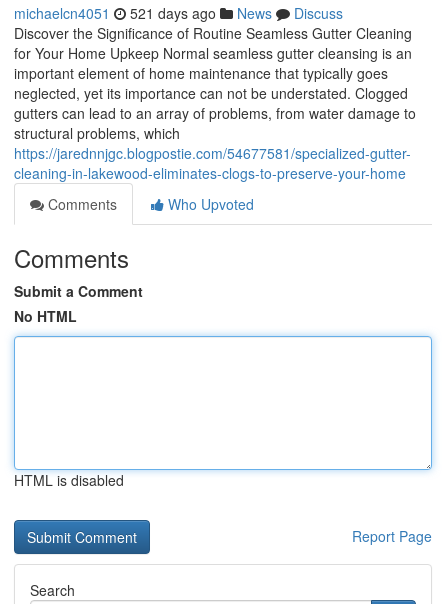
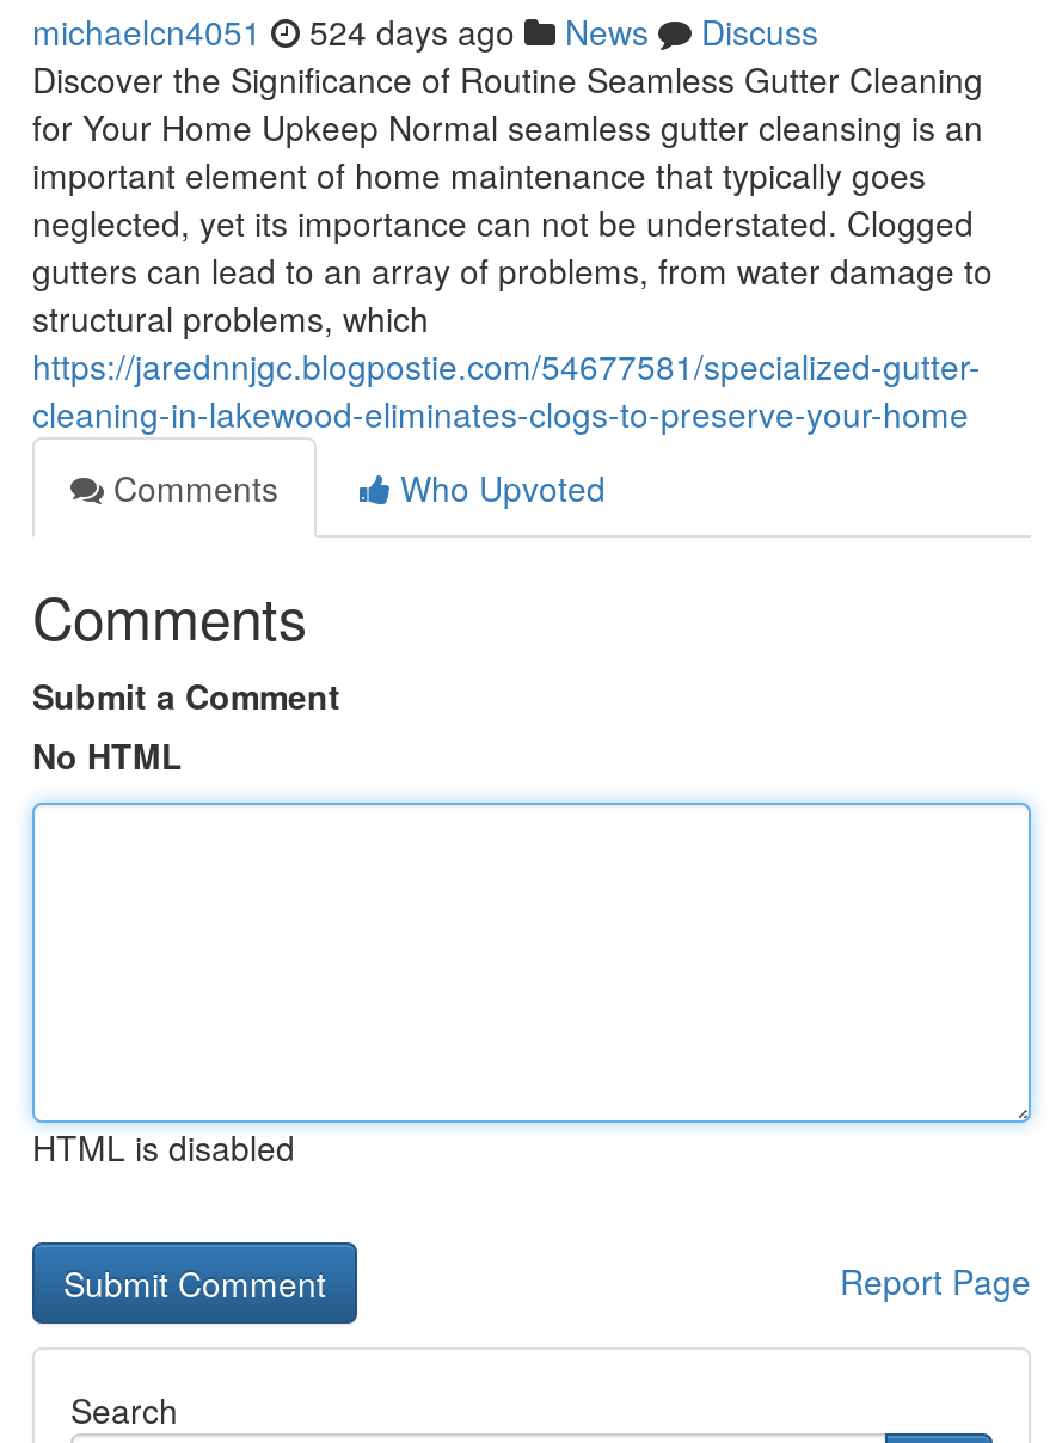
- michaelcn4051 521 days ago News Discuss
+ michaelcn4051 524 days ago News Discuss
